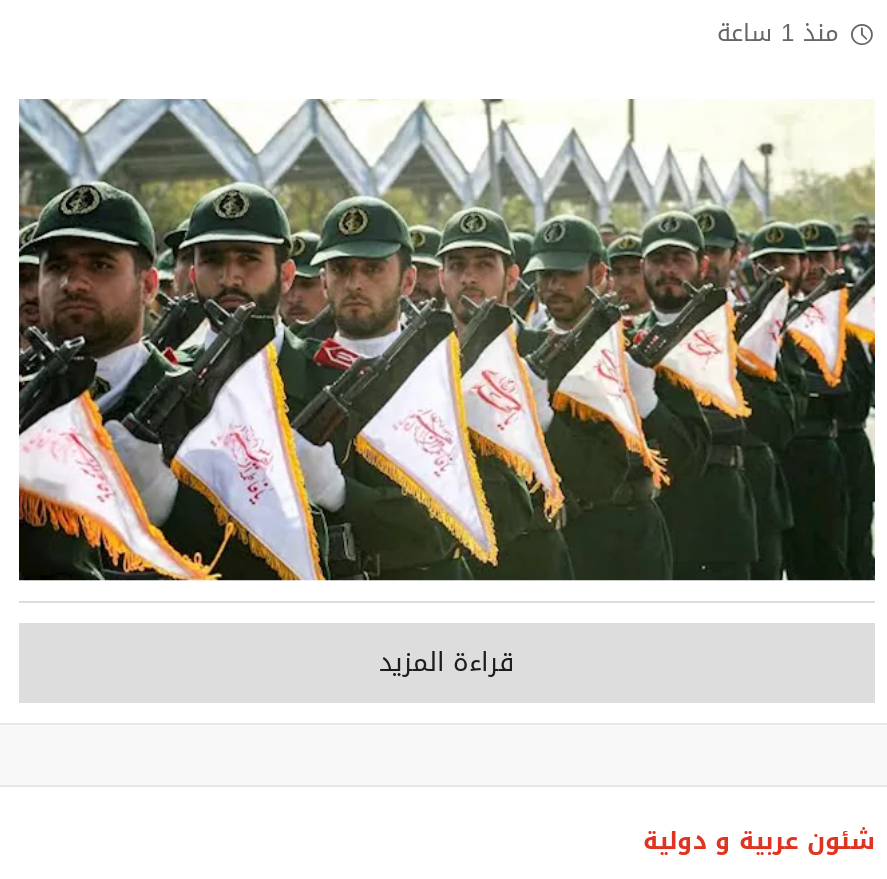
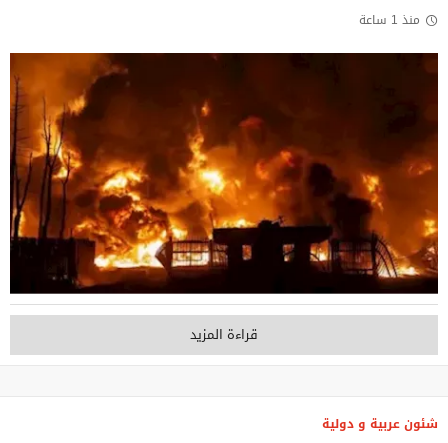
- [image]
+ [image]
